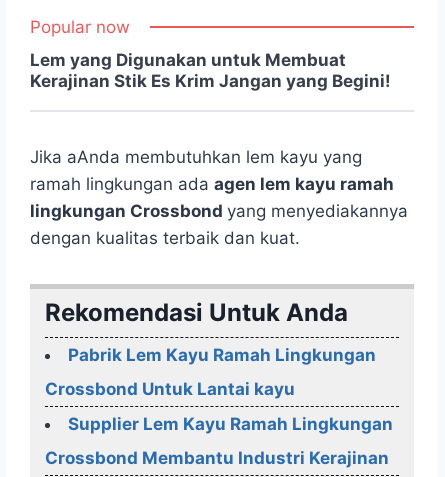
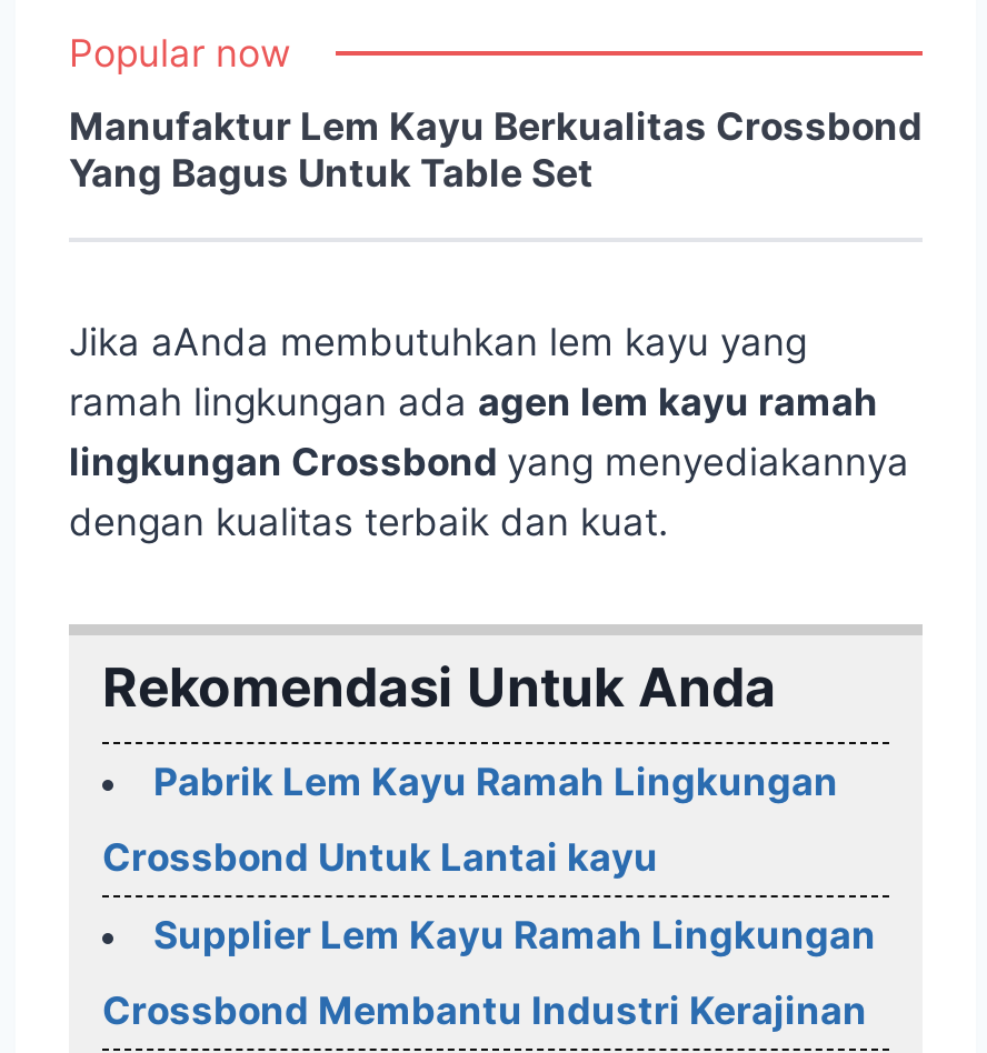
- Lem yang Digunakan untuk Membuat
- Kerajinan Stik Es Krim Jangan yang Begini!
+ Manufaktur Lem Kayu Berkualitas Crossbond
+ Yang Bagus Untuk Table Set
